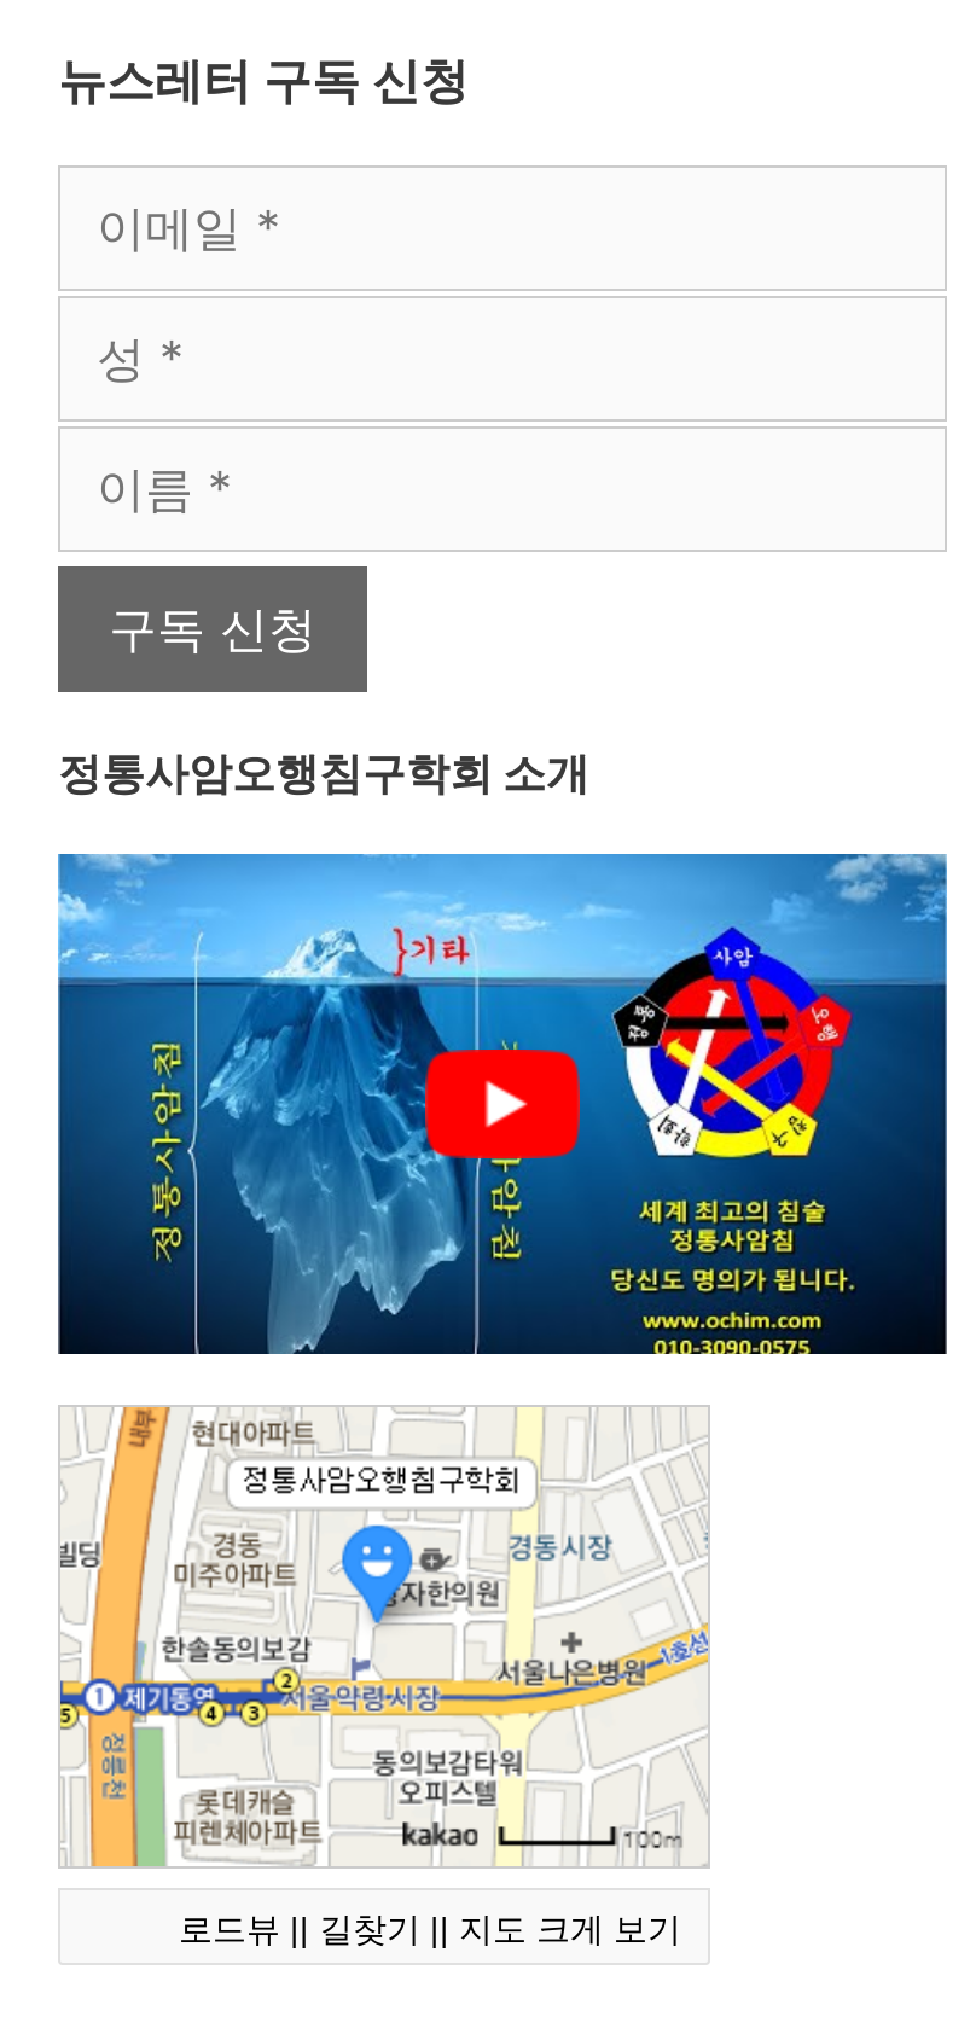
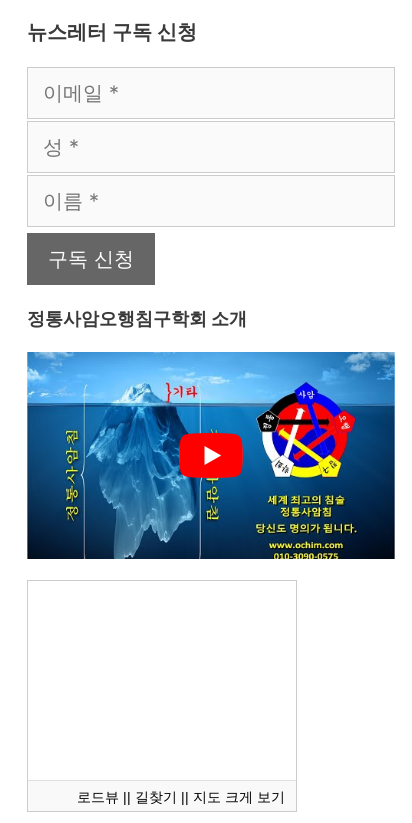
- [image]
